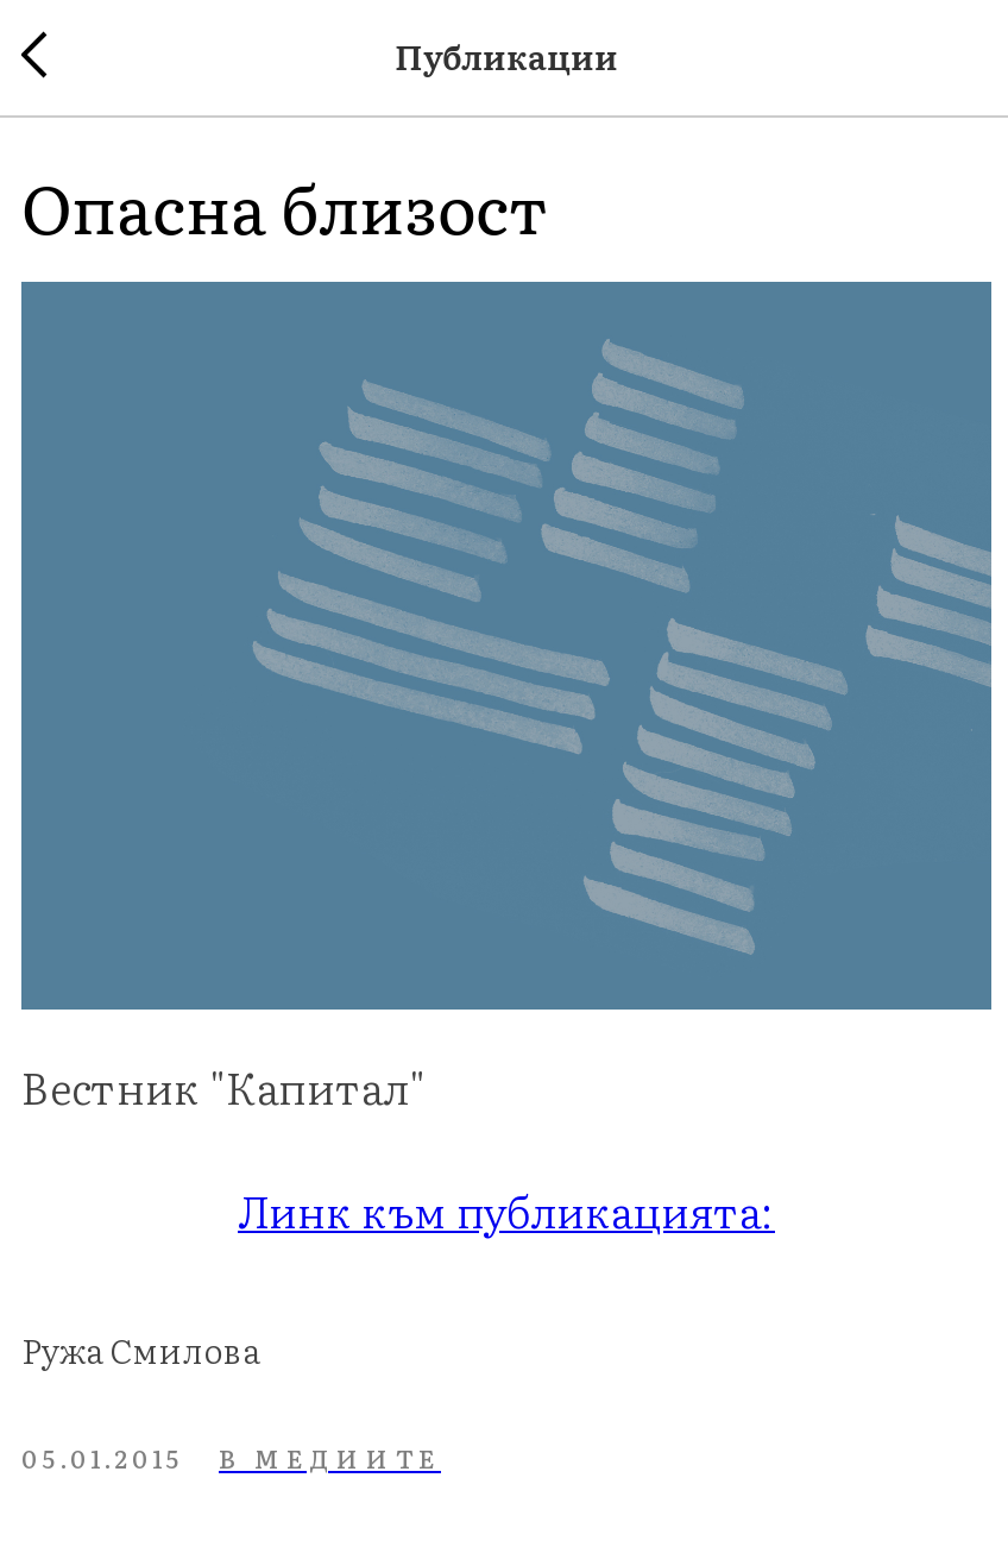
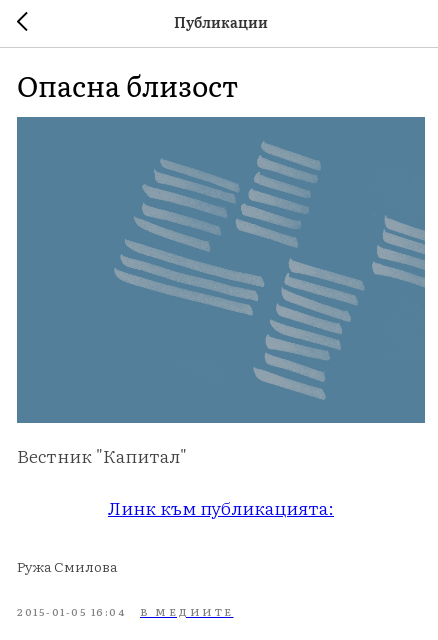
- 05.01.2015 В МЕДИИТЕ
+ 2015-01-05 16:04 В МЕДИИТЕ
